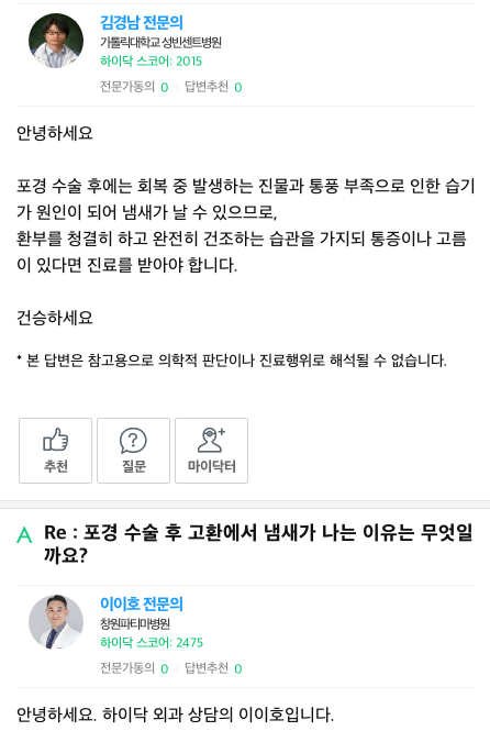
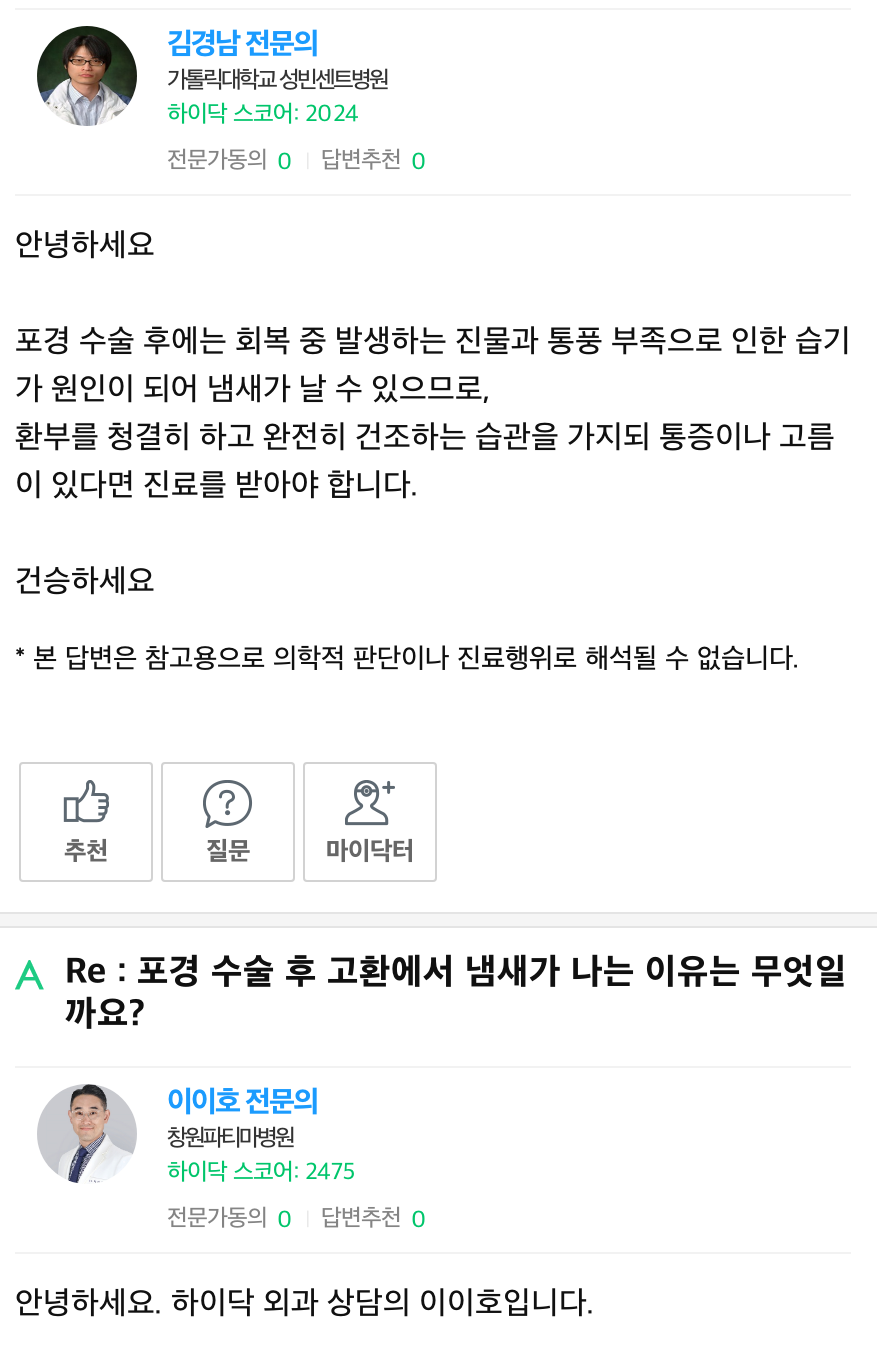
- 하이닥 스코어: 2015
+ 하이닥 스코어: 2024
